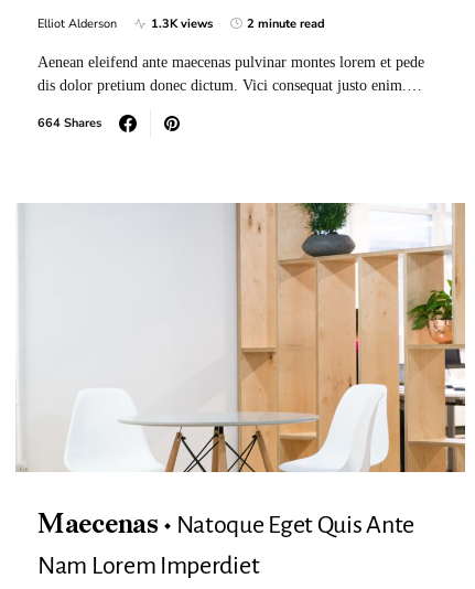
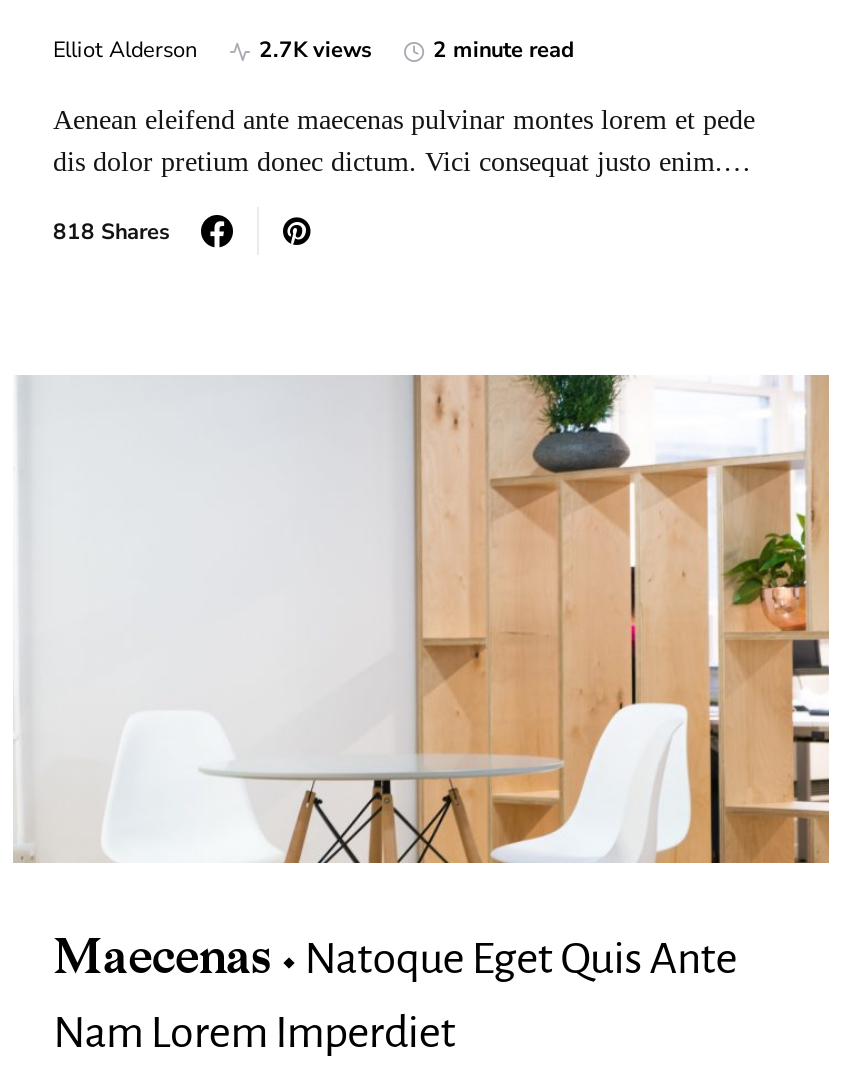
- 1.3K views
+ 2.7K views

- 664 Shares
+ 818 Shares
